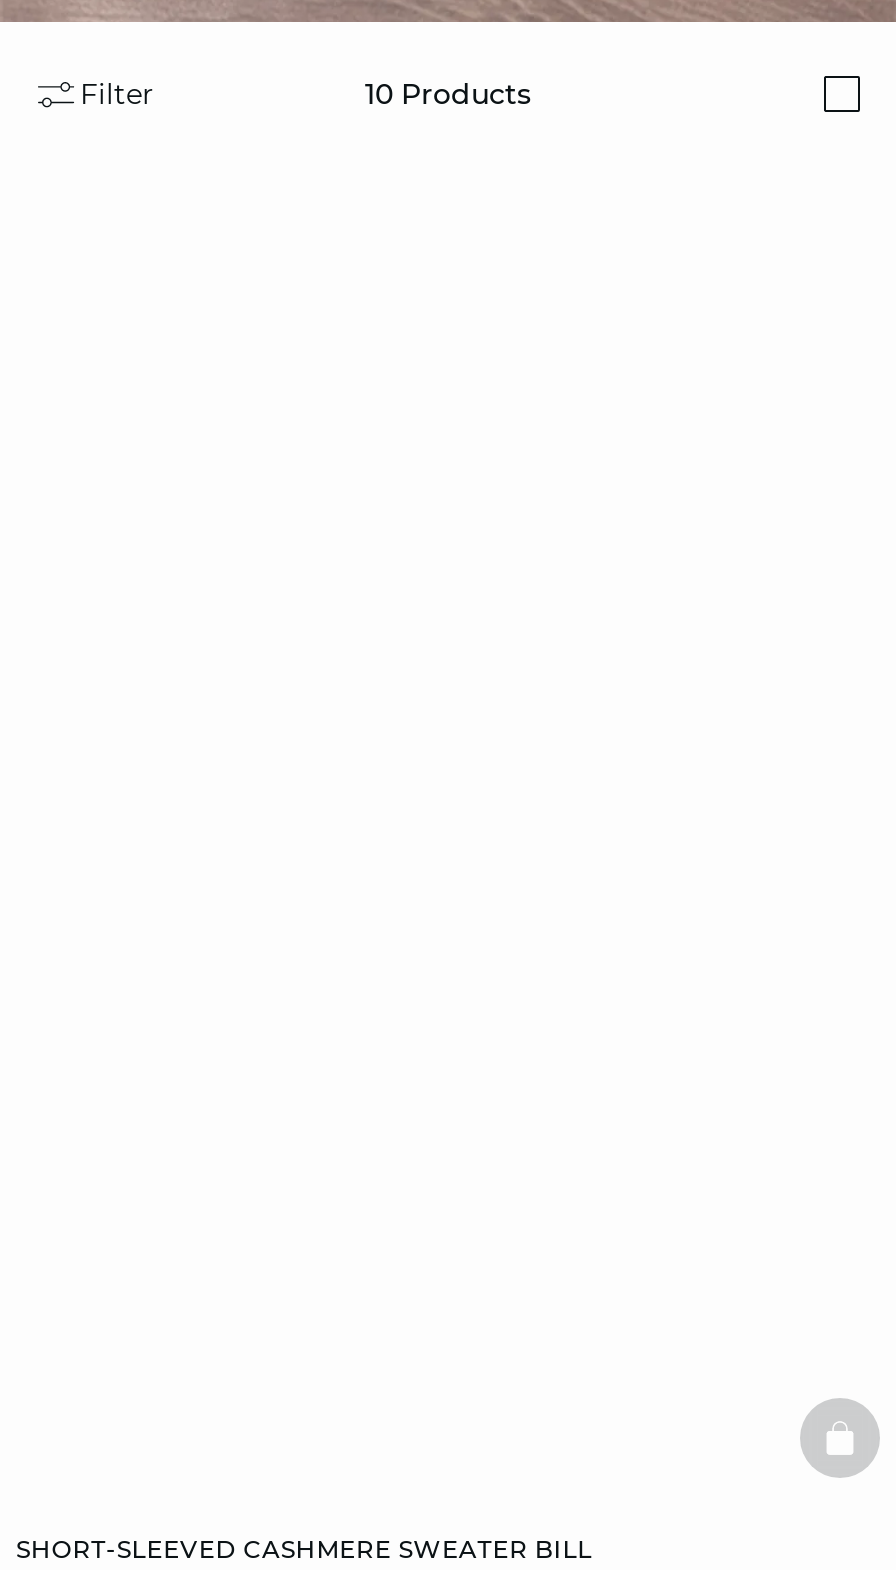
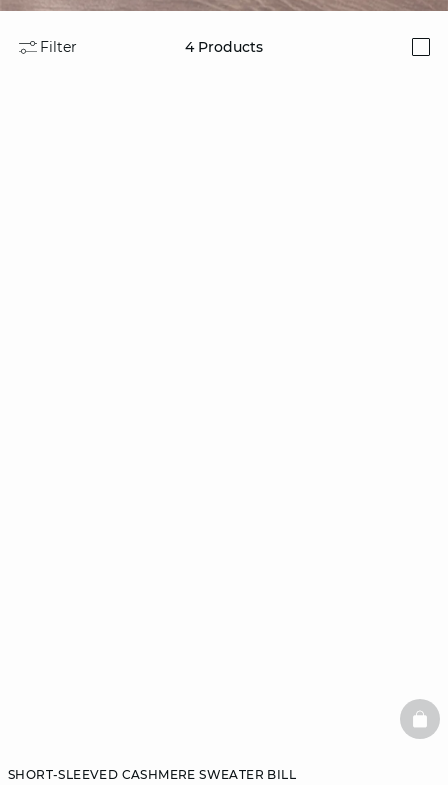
- 10 Products
+ 4 Products
